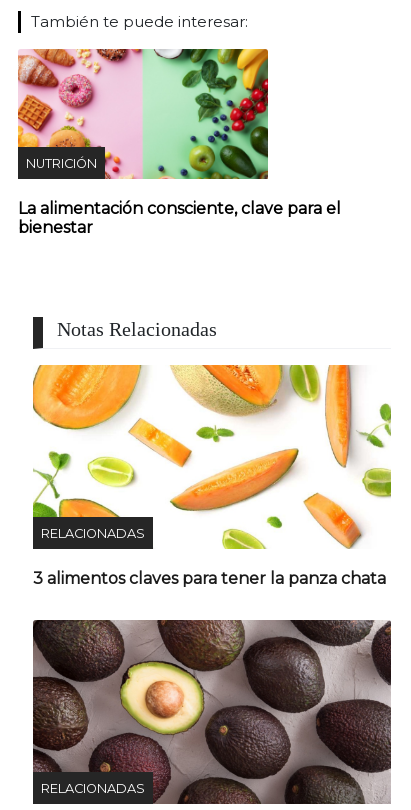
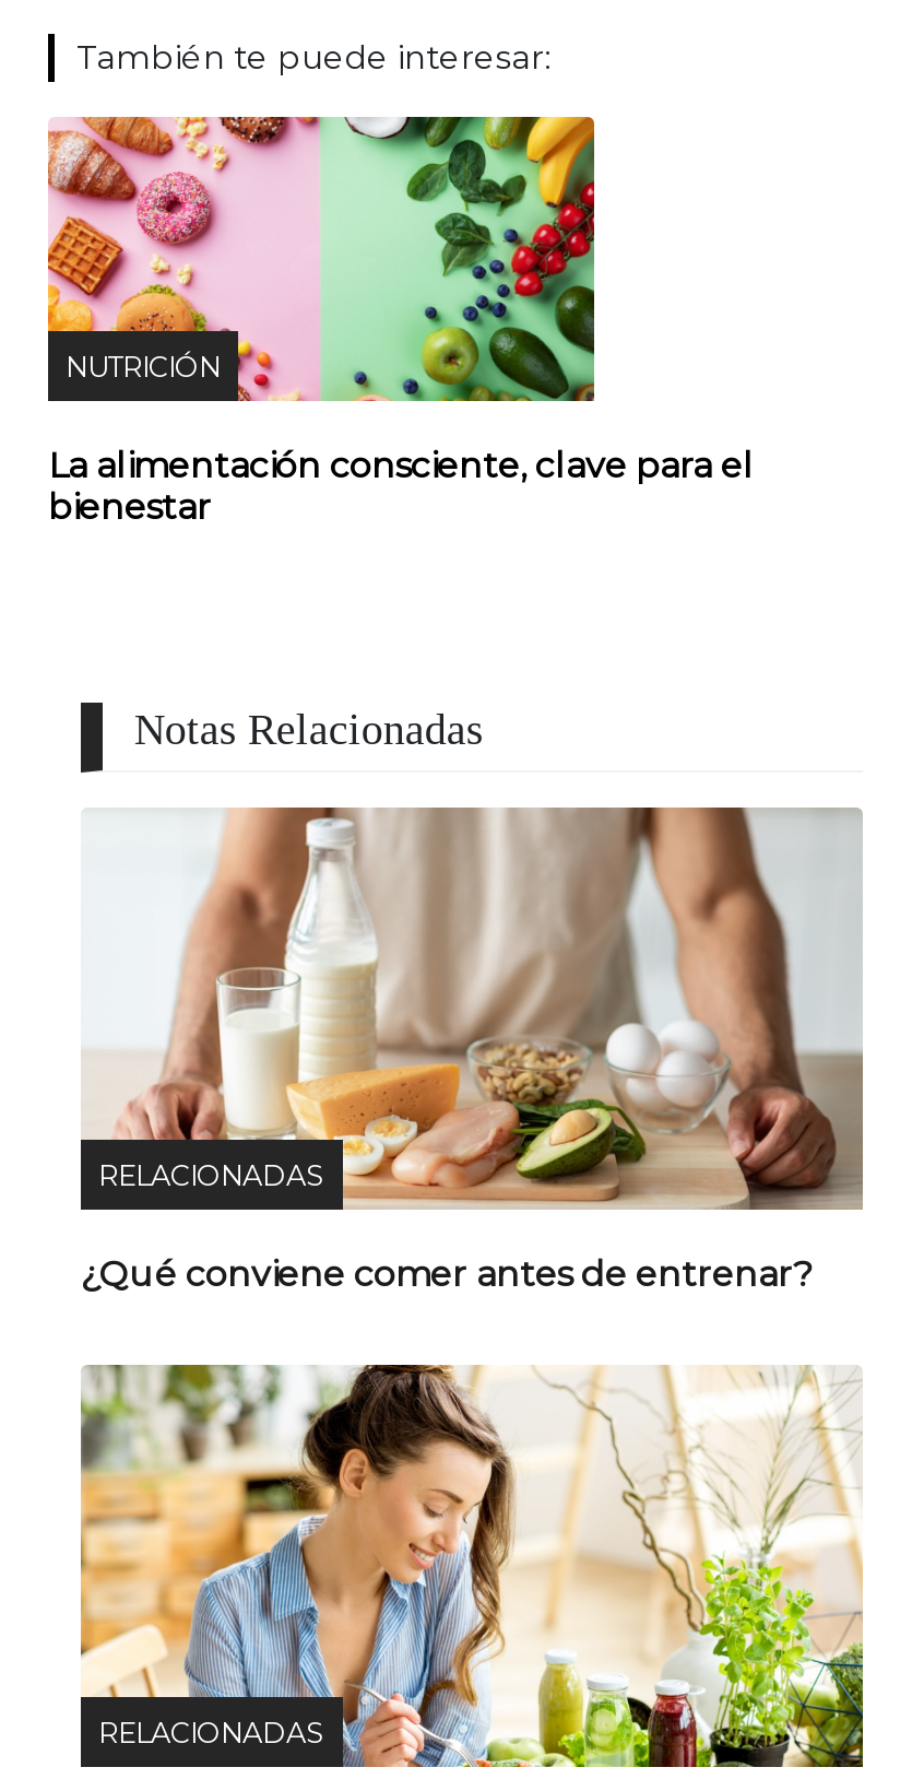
- [image]
- 3 alimentos claves para tener la panza chata
+ [image]
+ ¿Qué conviene comer antes de entrenar?

- [image]
+ [image]
